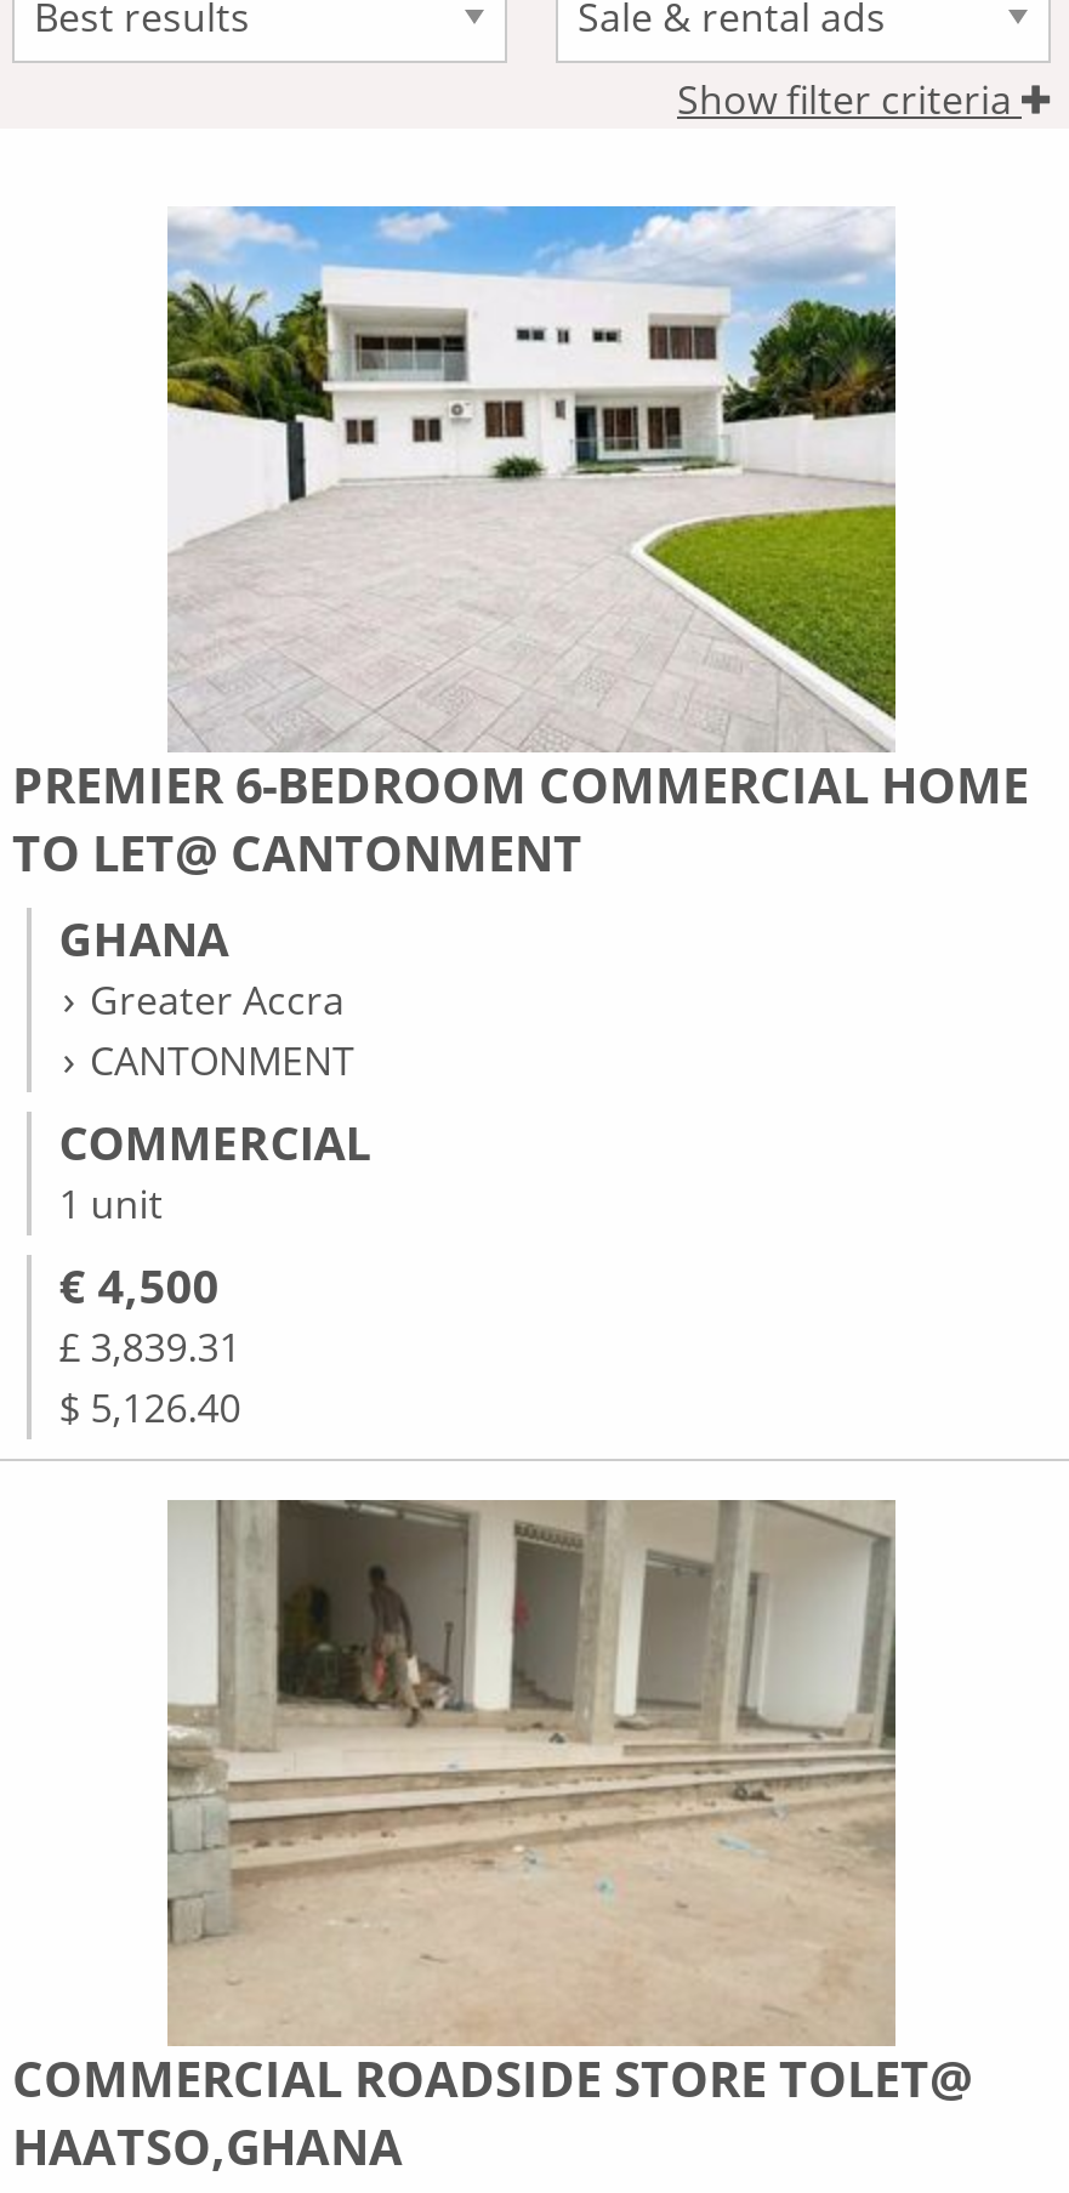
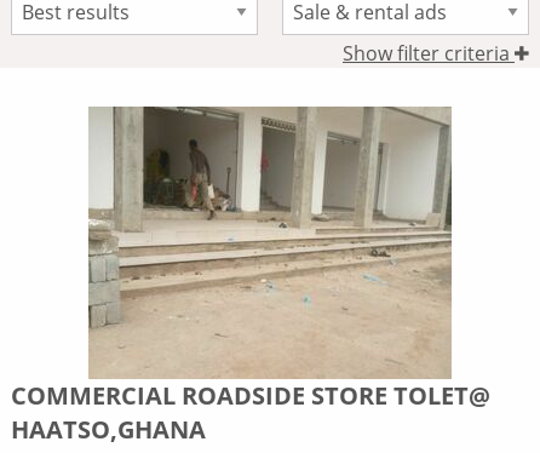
- [image]
- PREMIER 6-BEDROOM COMMERCIAL HOME
- TO LET@ CANTONMENT
- GHANA
- Greater Accra
- CANTONMENT
- COMMERCIAL
- 1 unit
- € 4,500
- £ 3,839.31
- $ 5,126.40
